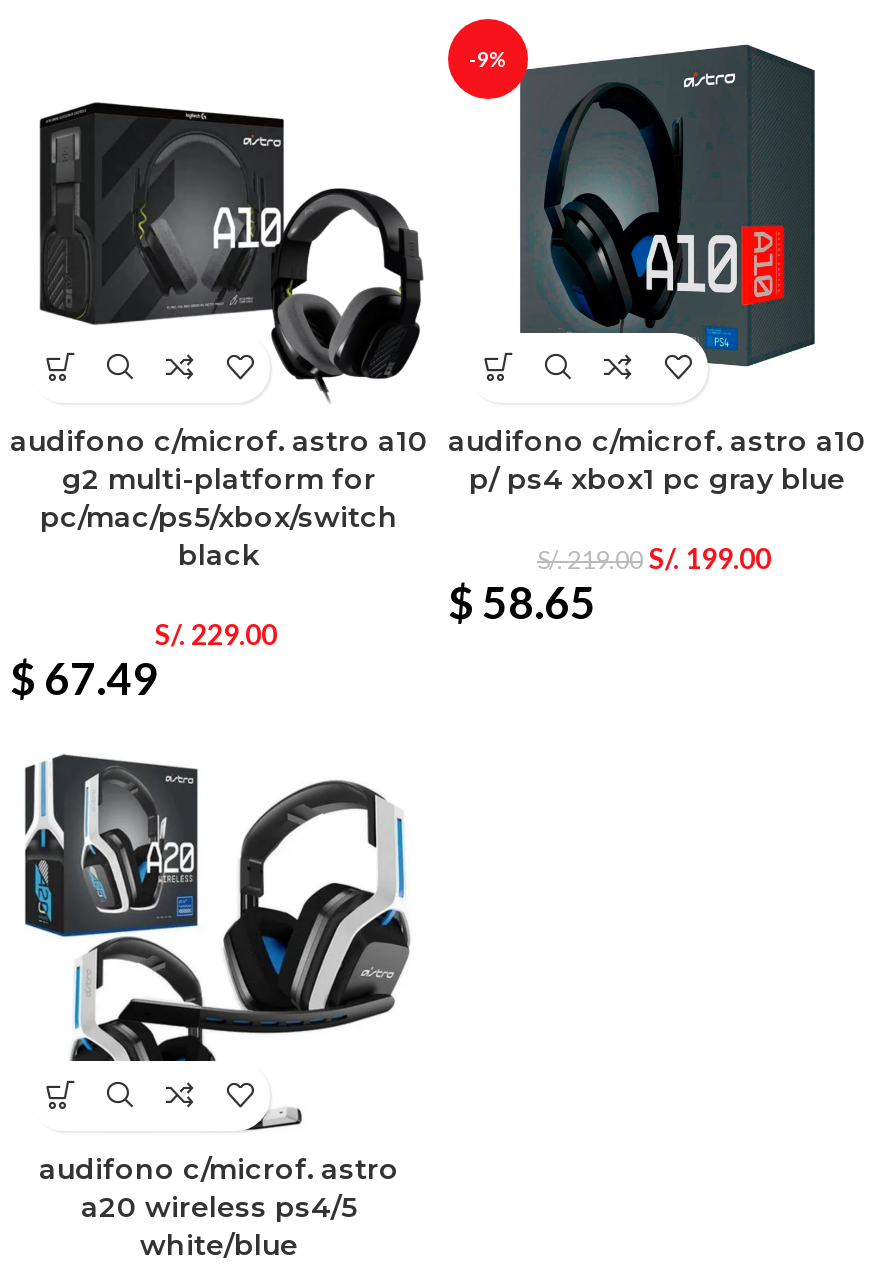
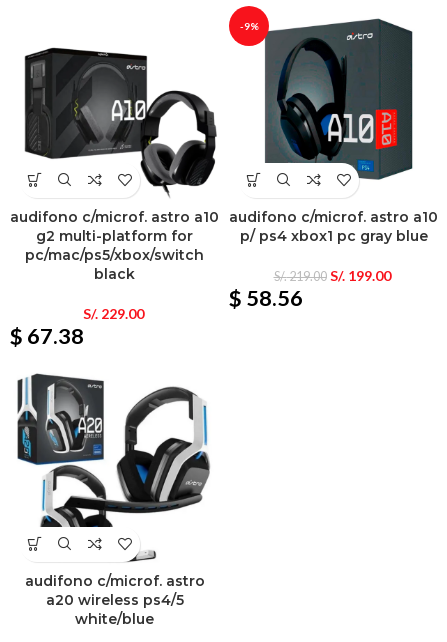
- $ 58.65
+ $ 58.56

- $ 67.49
+ $ 67.38
